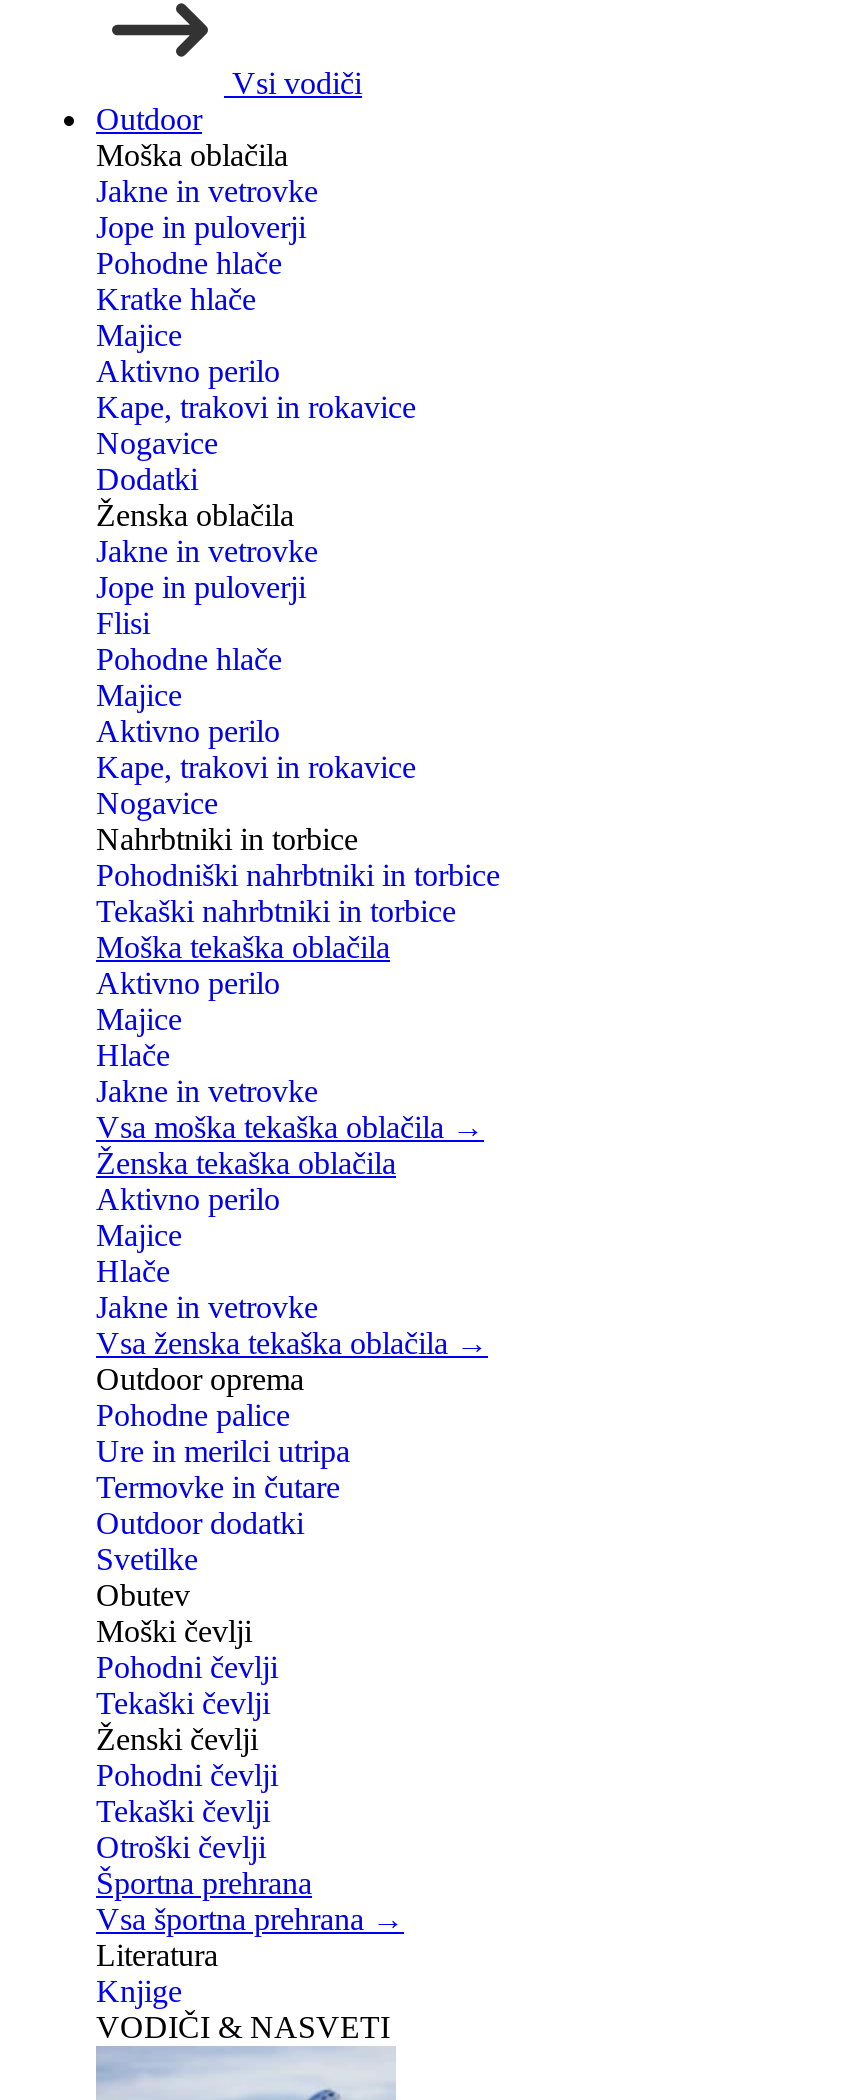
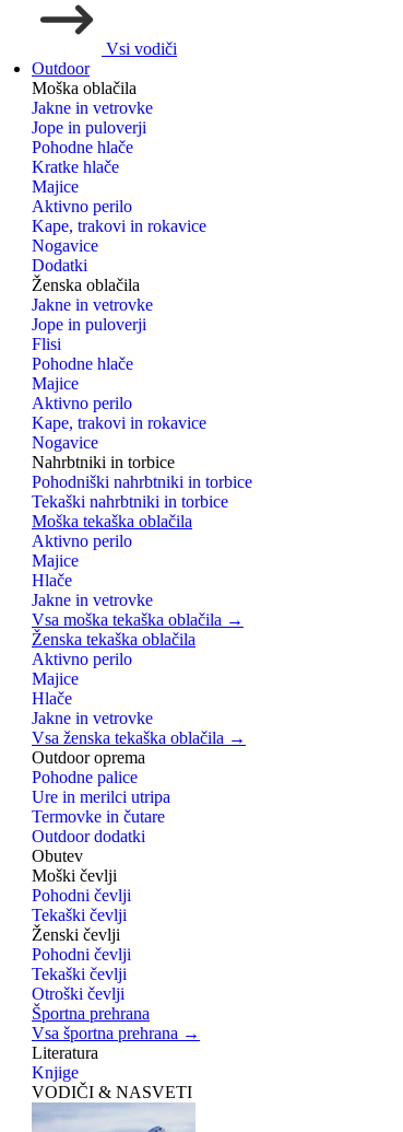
- Svetilke
